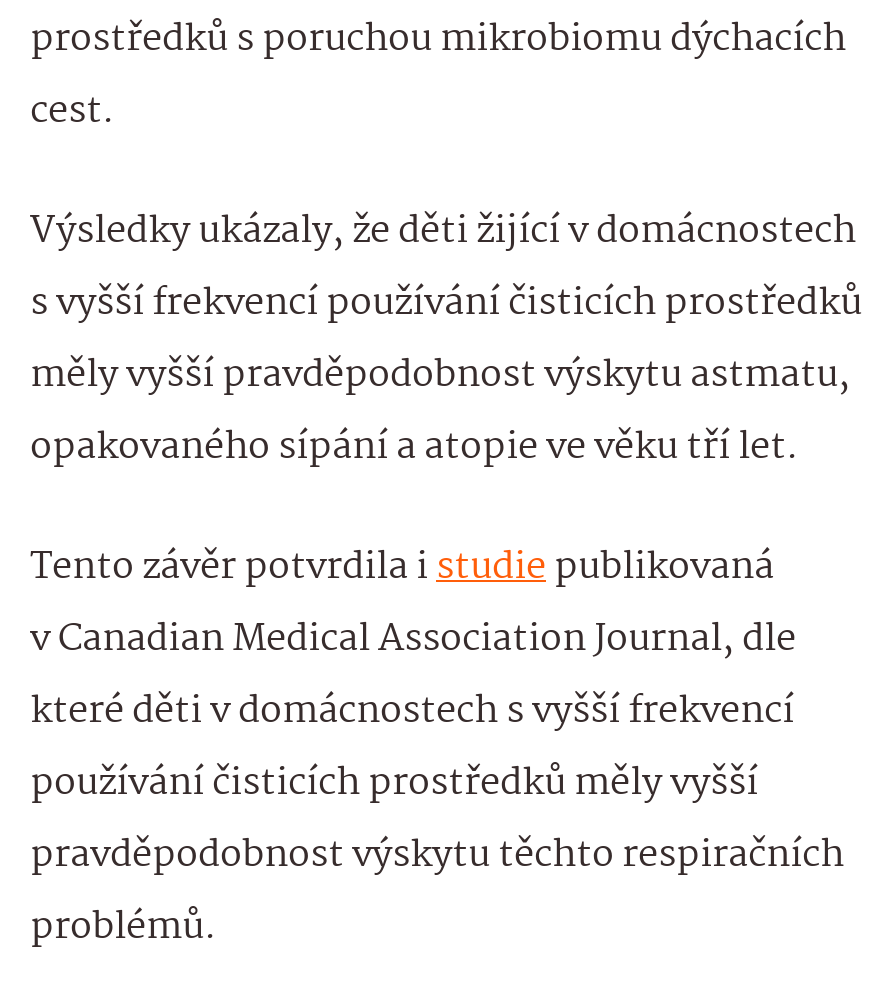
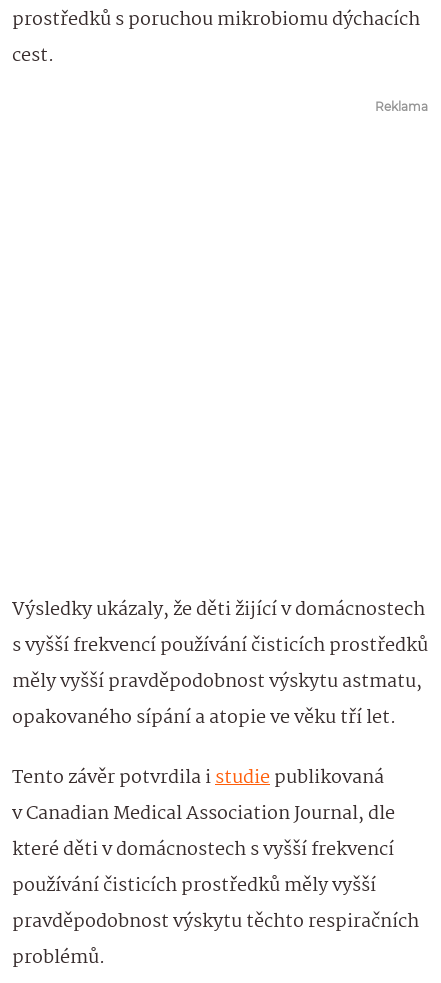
+ Reklama
